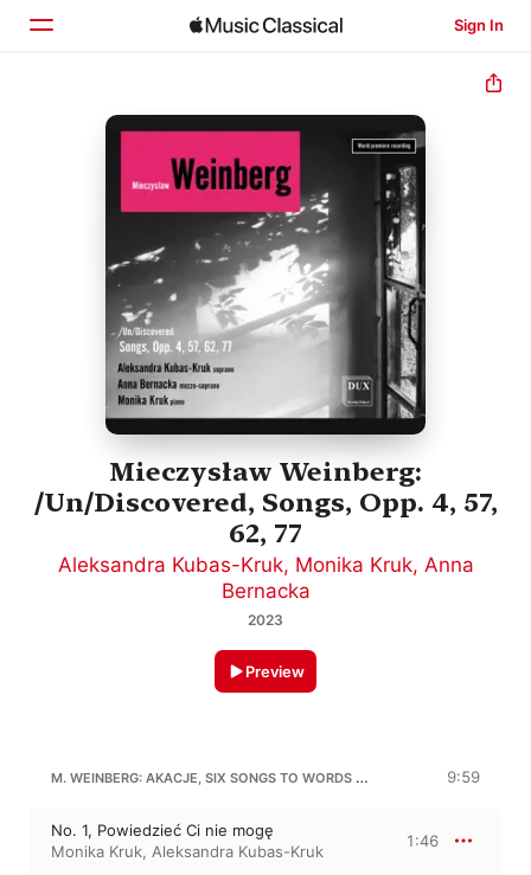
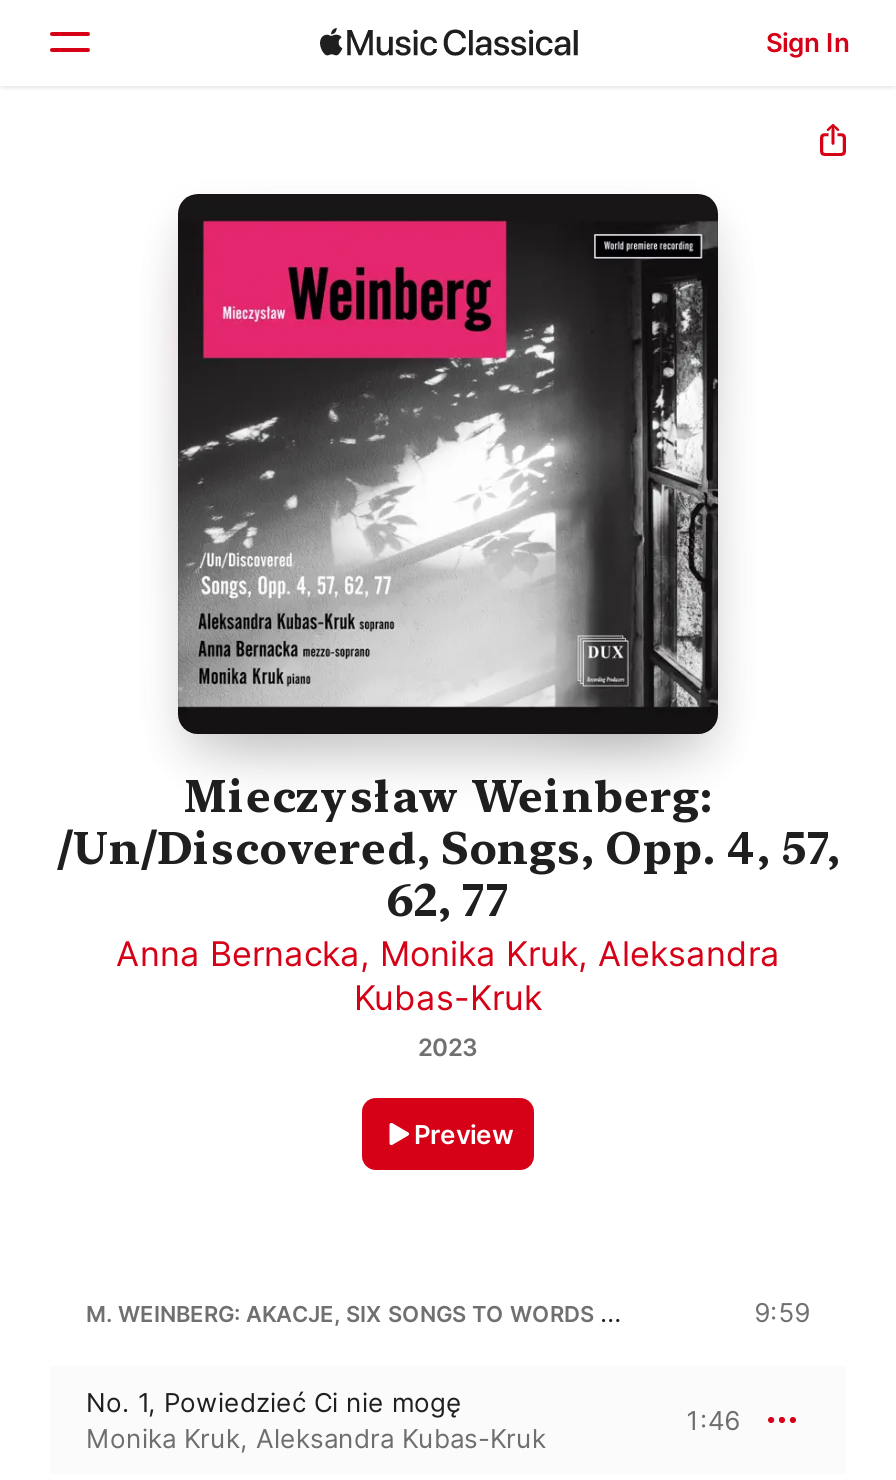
- Aleksandra Kubas-Kruk, Monika Kruk, Anna
- Bernacka
+ Anna Bernacka, Monika Kruk, Aleksandra
+ Kubas-Kruk
